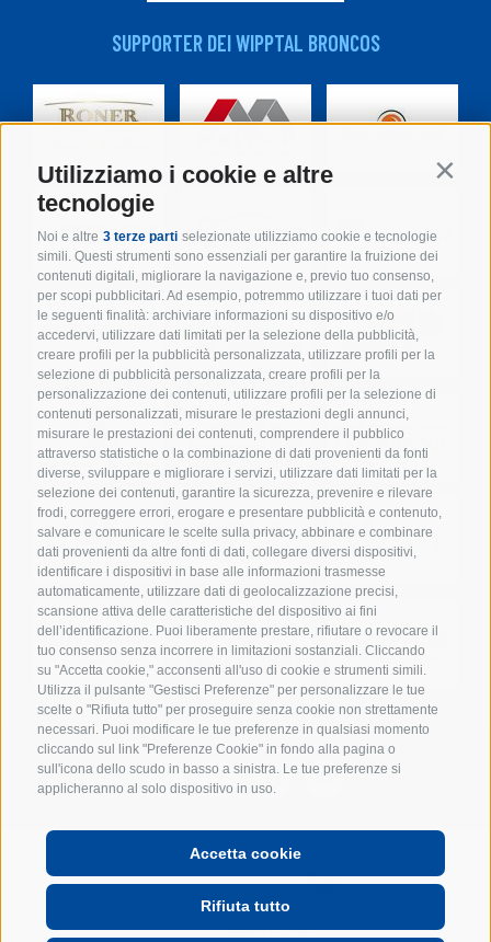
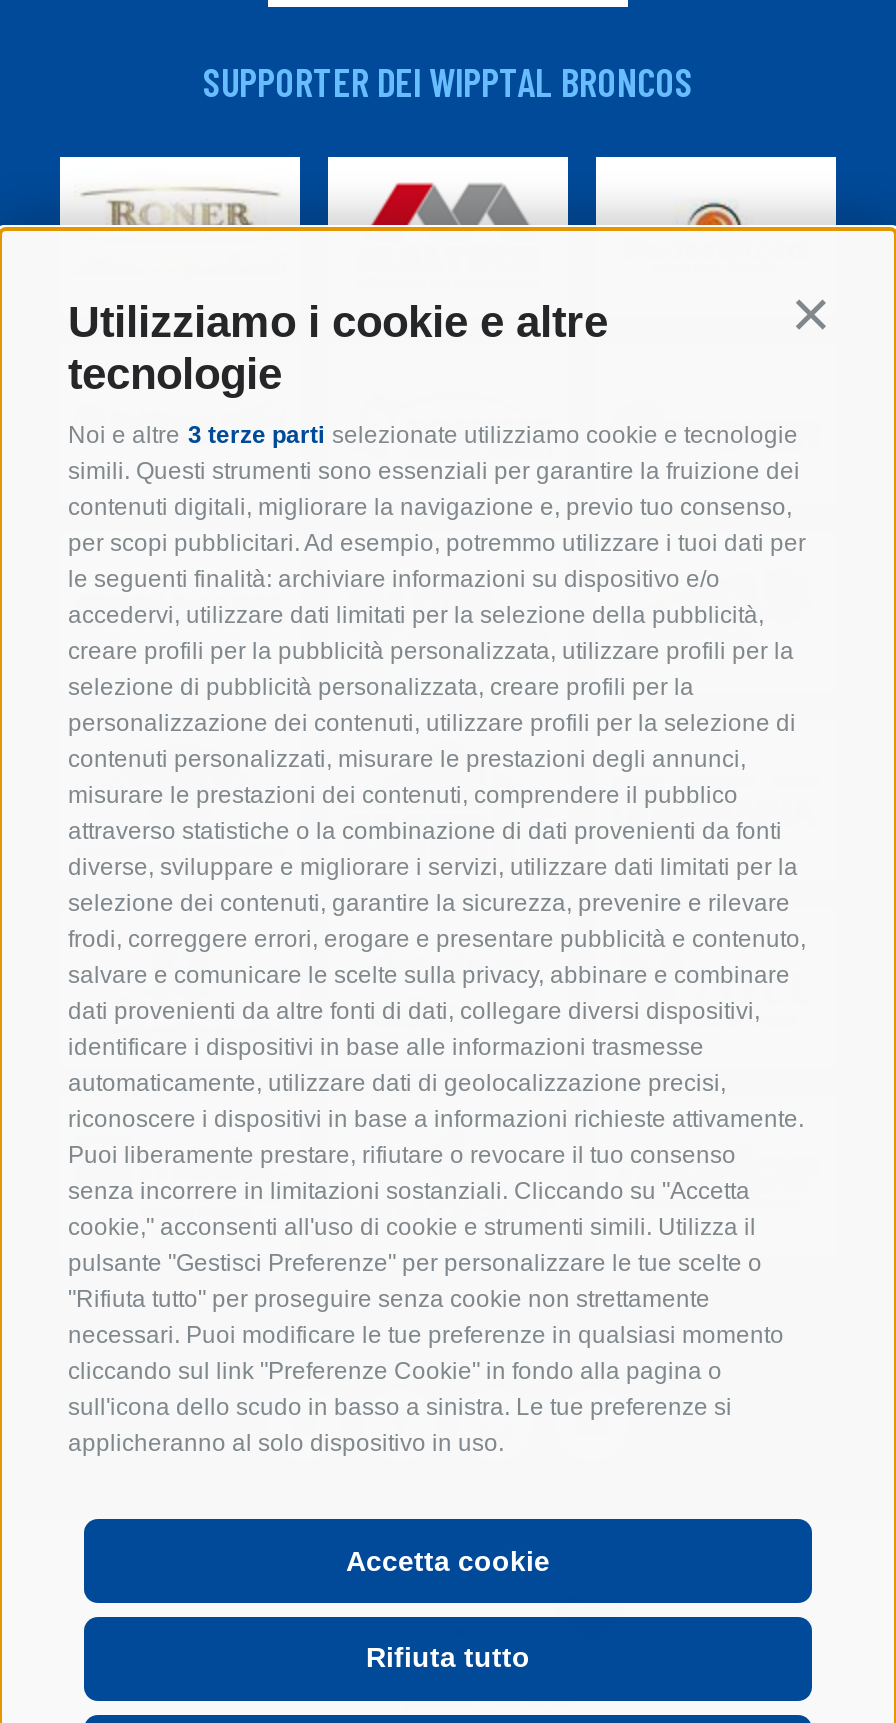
- scansione attiva delle caratteristiche del dispositivo ai fini
- dell’identificazione. Puoi liberamente prestare, rifiutare o revocare il
- tuo consenso senza incorrere in limitazioni sostanziali. Cliccando
- su "Accetta cookie," acconsenti all'uso di cookie e strumenti simili.
- Utilizza il pulsante "Gestisci Preferenze" per personalizzare le tue
- scelte o "Rifiuta tutto" per proseguire senza cookie non strettamente
+ riconoscere i dispositivi in base a informazioni richieste attivamente.
+ Puoi liberamente prestare, rifiutare o revocare il tuo consenso
+ senza incorrere in limitazioni sostanziali. Cliccando su "Accetta
+ cookie," acconsenti all'uso di cookie e strumenti simili. Utilizza il
+ pulsante "Gestisci Preferenze" per personalizzare le tue scelte o
+ "Rifiuta tutto" per proseguire senza cookie non strettamente
